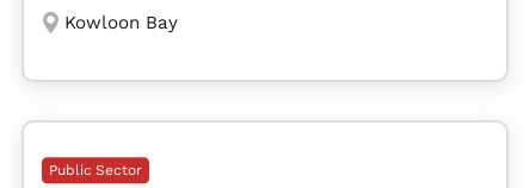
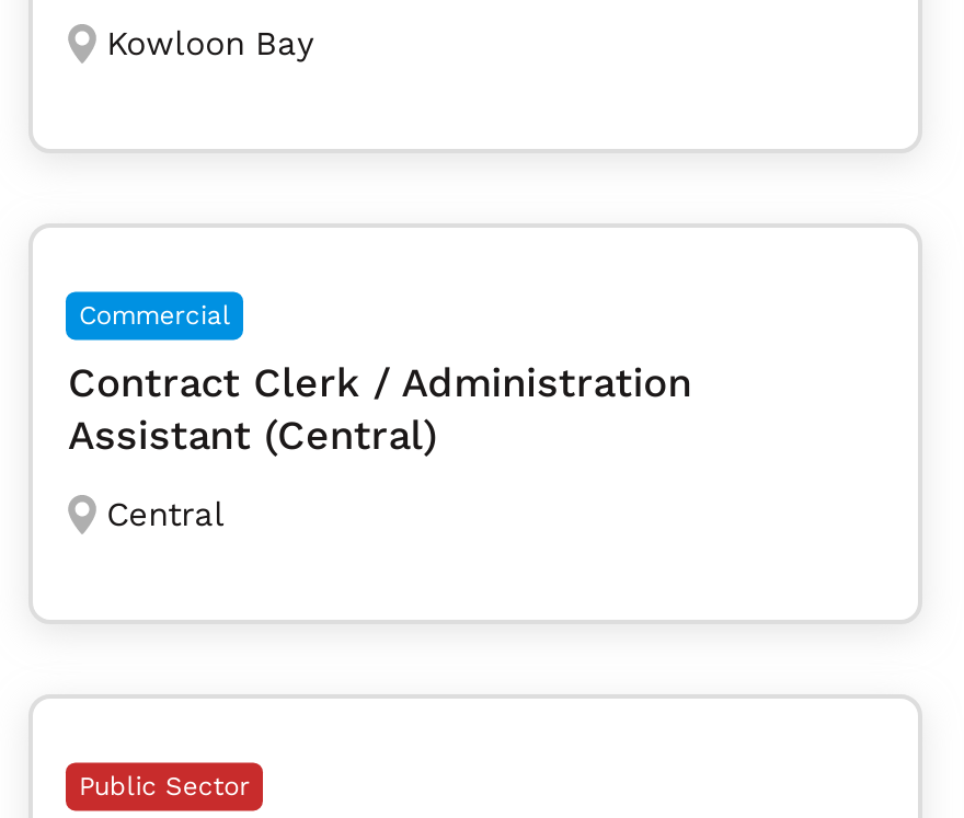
+ Commercial
+ Contract Clerk / Administration
+ Assistant (Central)
+ Central
